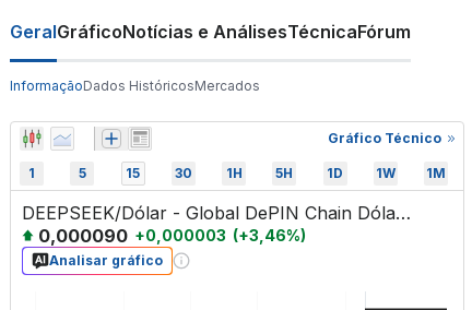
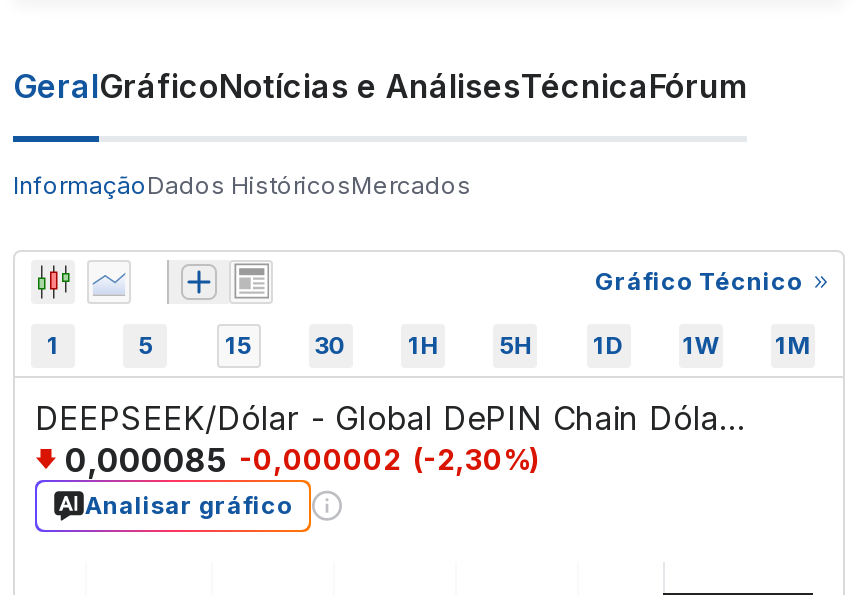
- 0,000090 +0,000003 (+3,46%)
+ 0,000085 -0,000002 (-2,30%)
